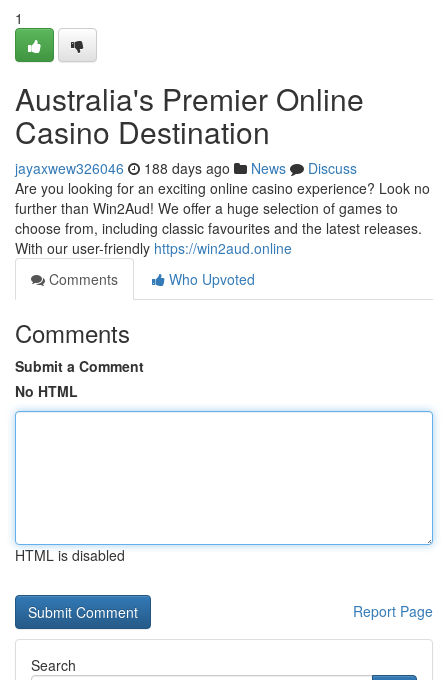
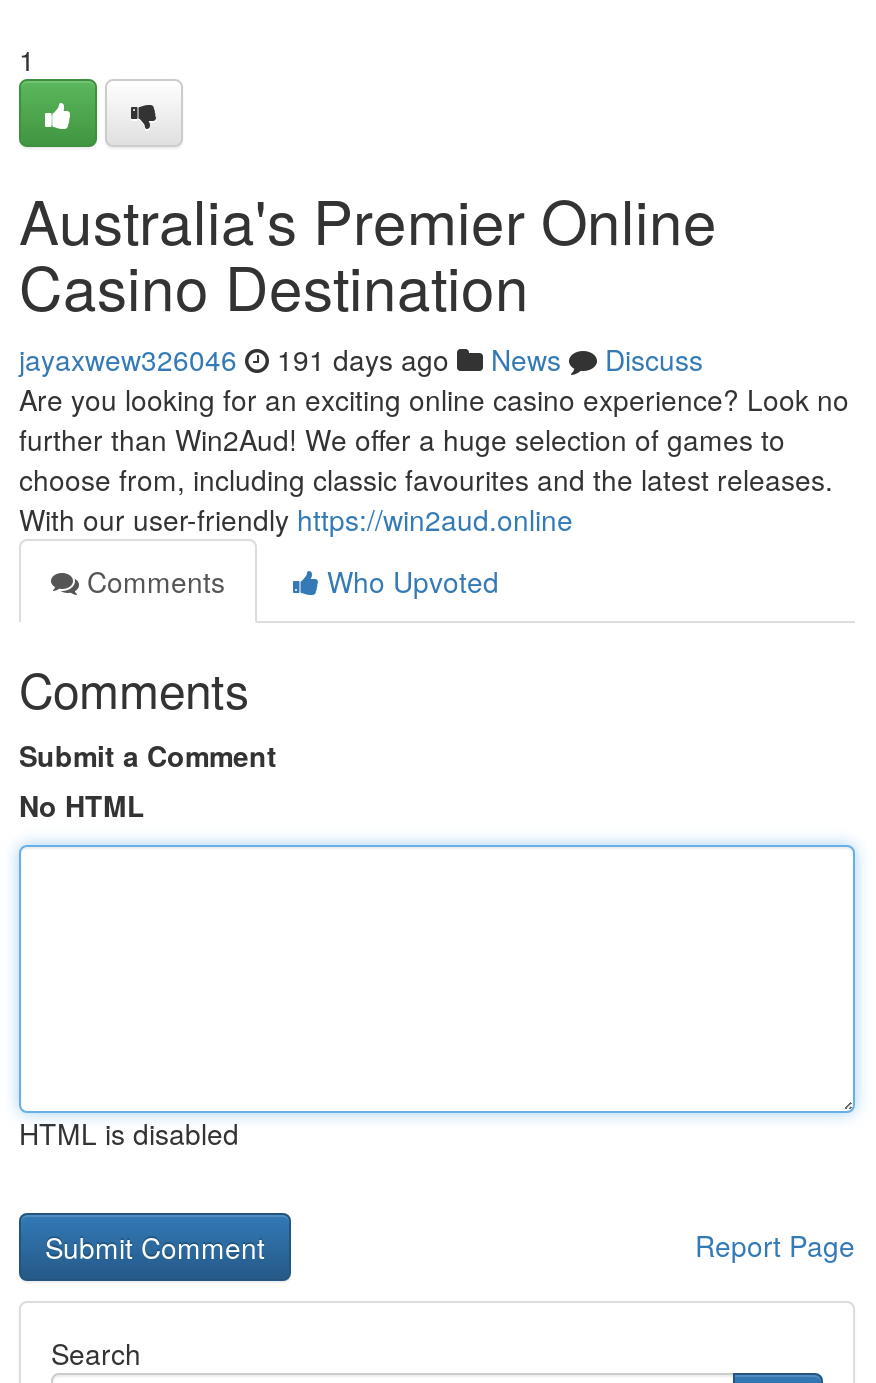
- jayaxwew326046 188 days ago News Discuss
+ jayaxwew326046 191 days ago News Discuss
